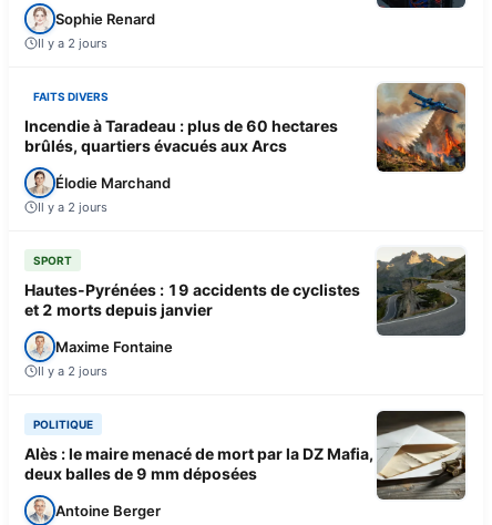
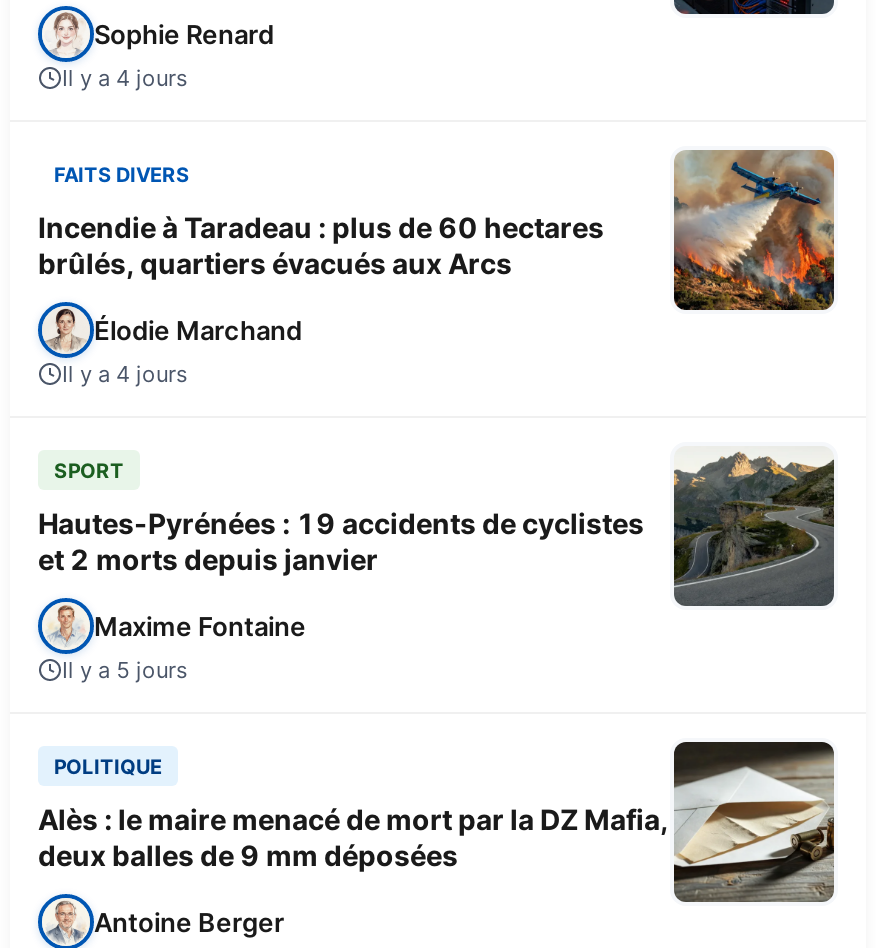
- Il y a 2 jours
+ Il y a 4 jours

- Il y a 2 jours
+ Il y a 4 jours

- Il y a 2 jours
+ Il y a 5 jours
